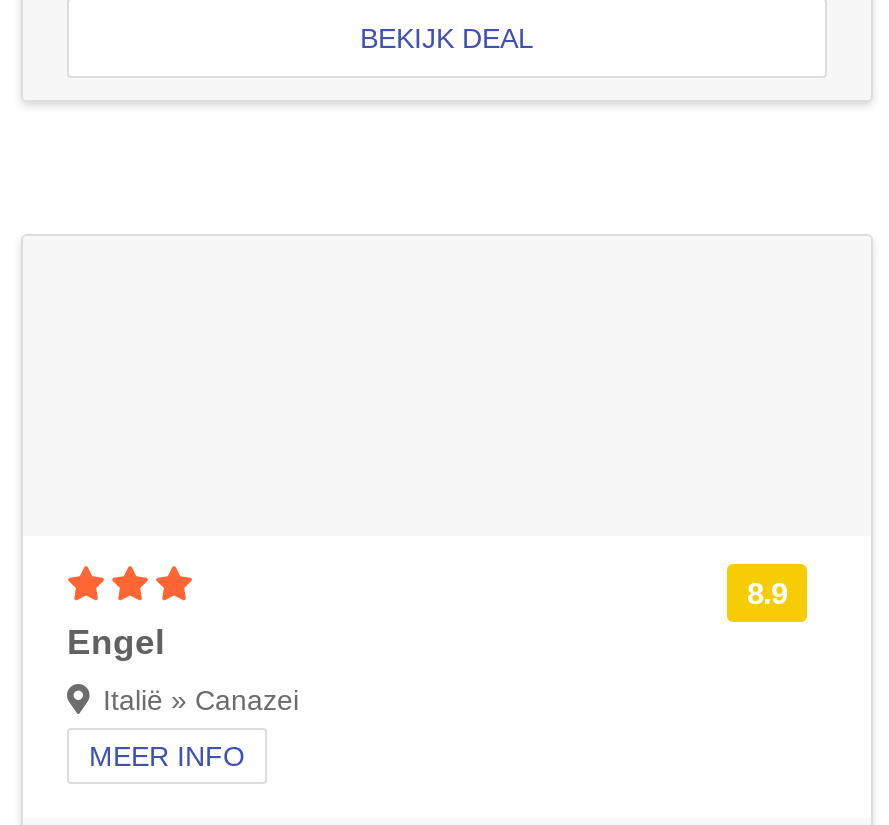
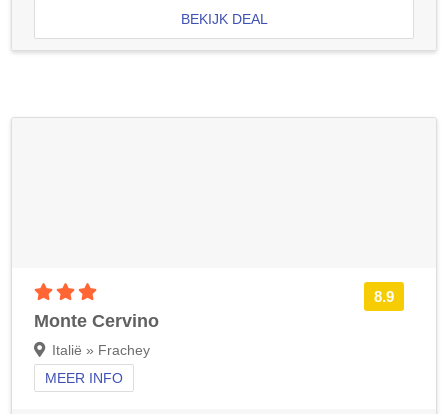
- Engel
+ Monte Cervino

- Italië » Canazei
+ Italië » Frachey
